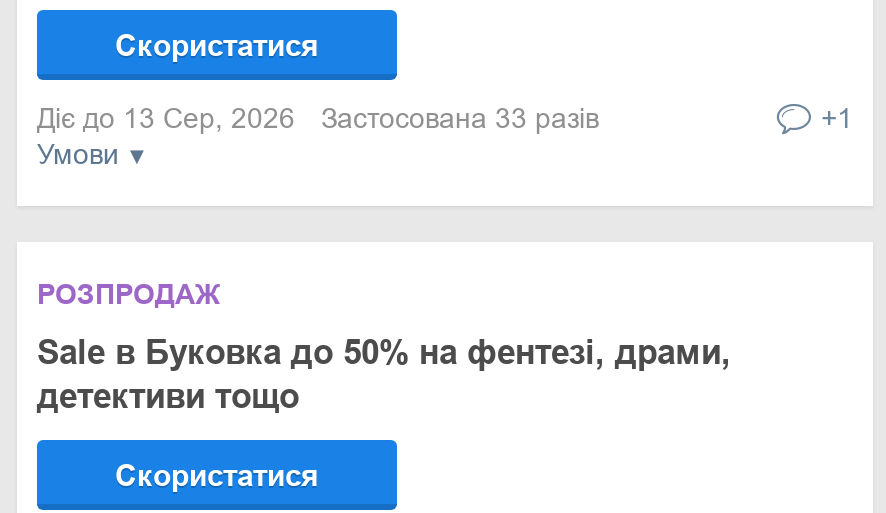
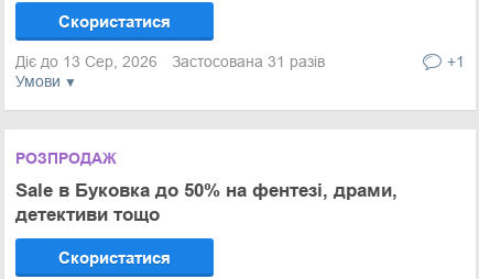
- Діє до 13 Сер, 2026 Застосована 33 разів
+ Діє до 13 Сер, 2026 Застосована 31 разів
